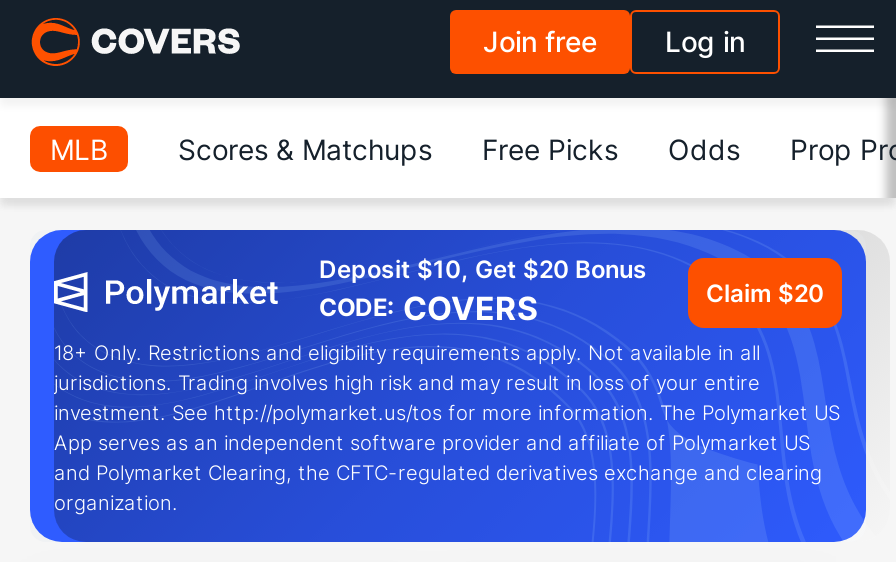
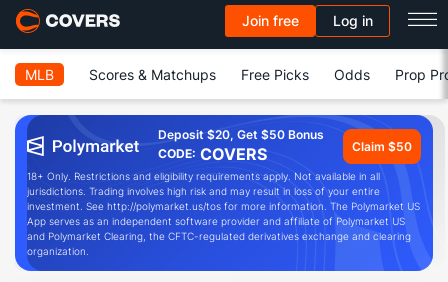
- Deposit $10, Get $20 Bonus
+ Deposit $20, Get $50 Bonus

- Claim $20
+ Claim $50
